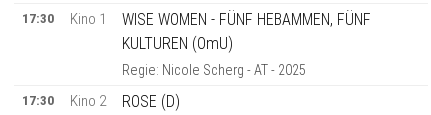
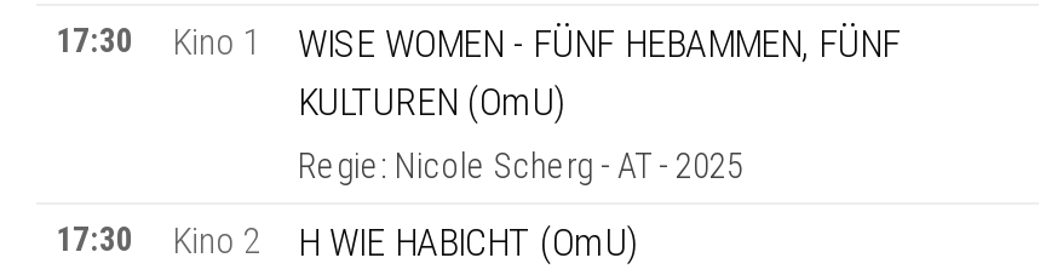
- ROSE (D)
+ H WIE HABICHT (OmU)
